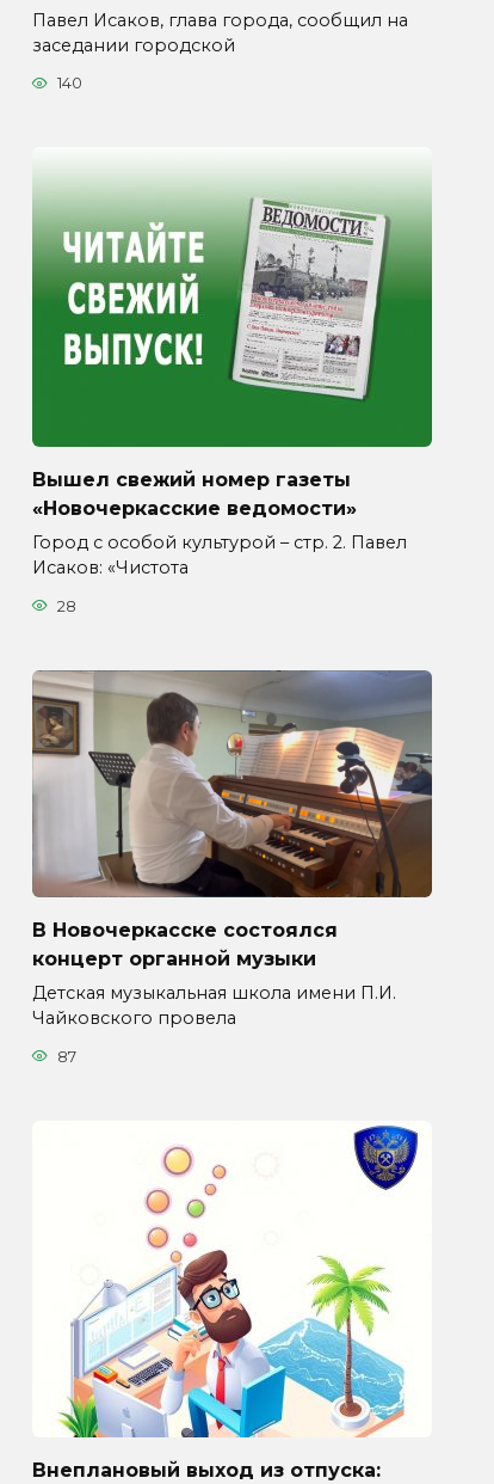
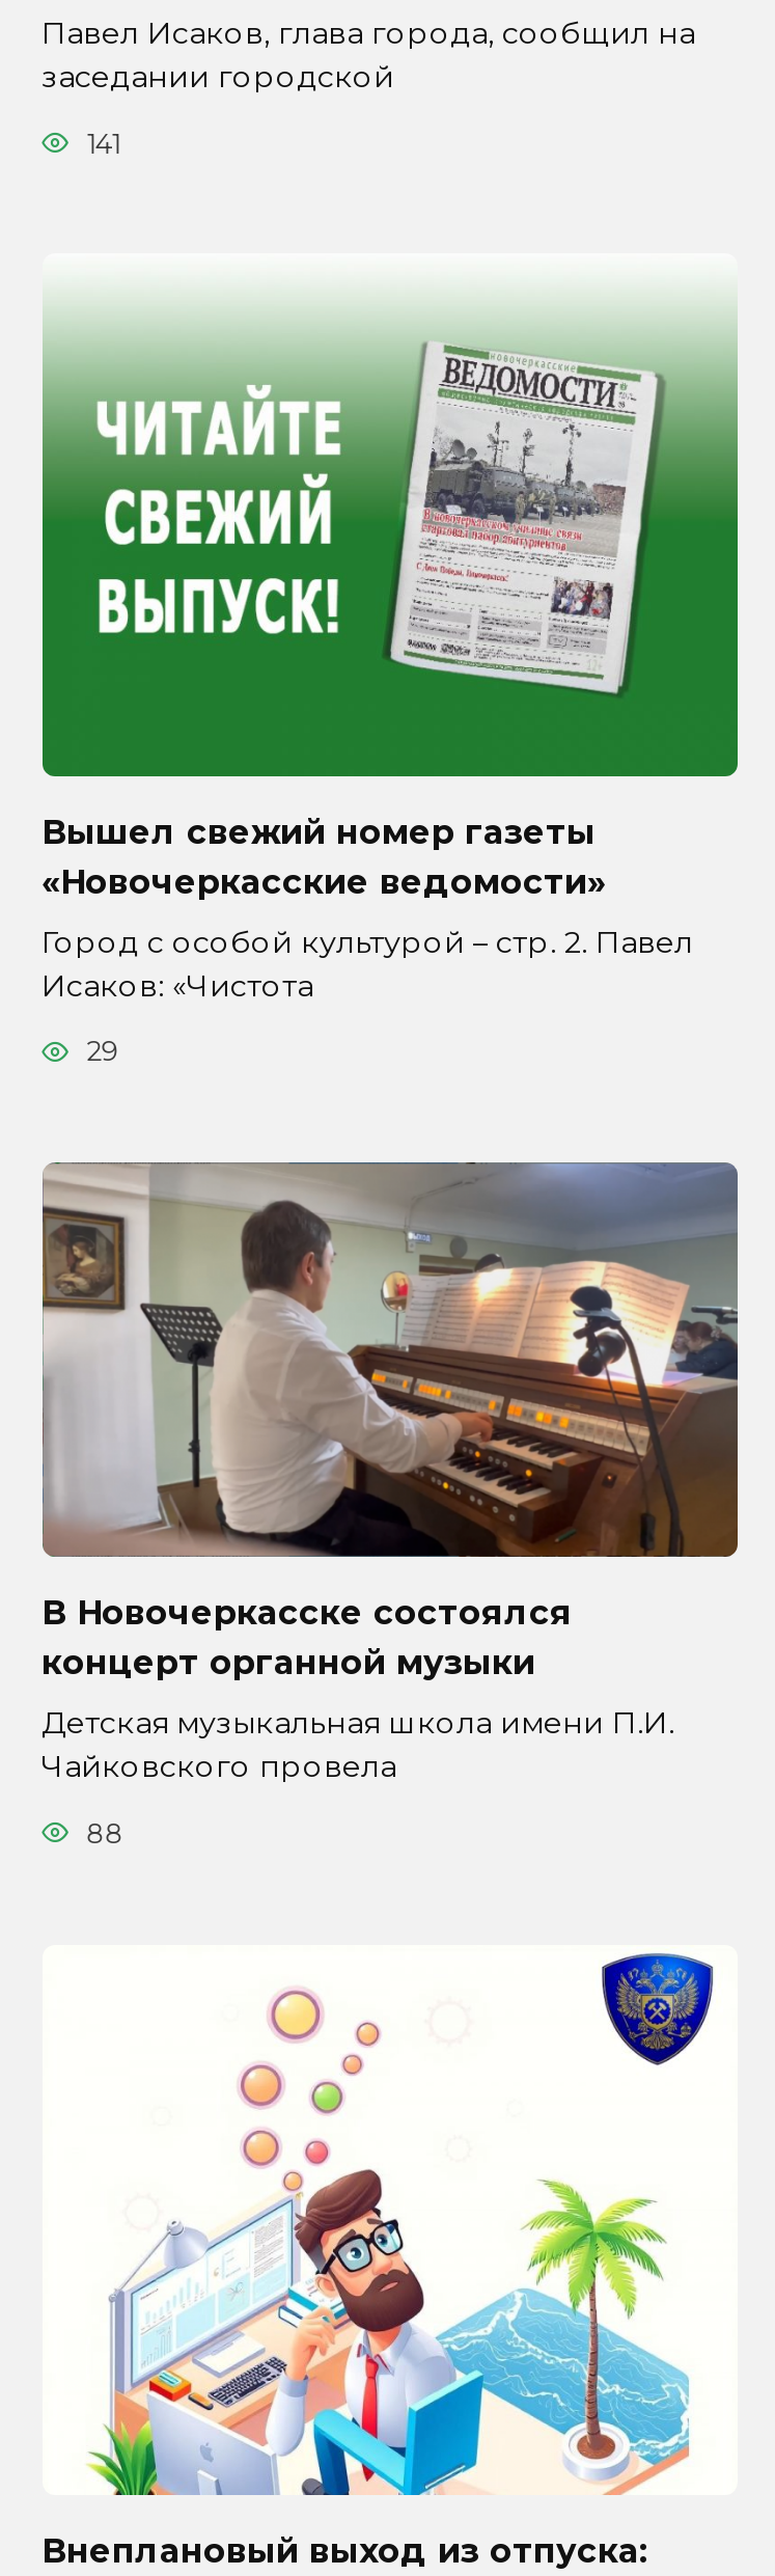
- 140
+ 141

- 28
+ 29

- 87
+ 88
